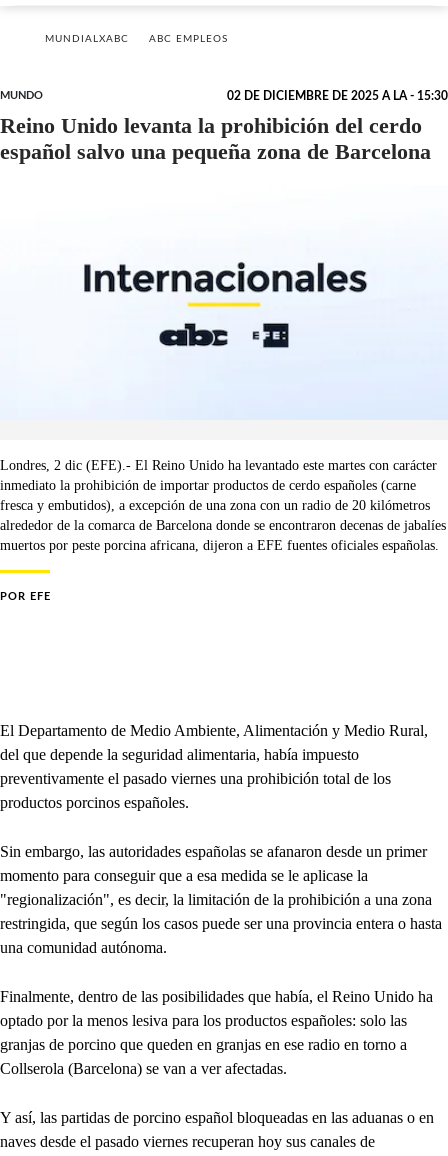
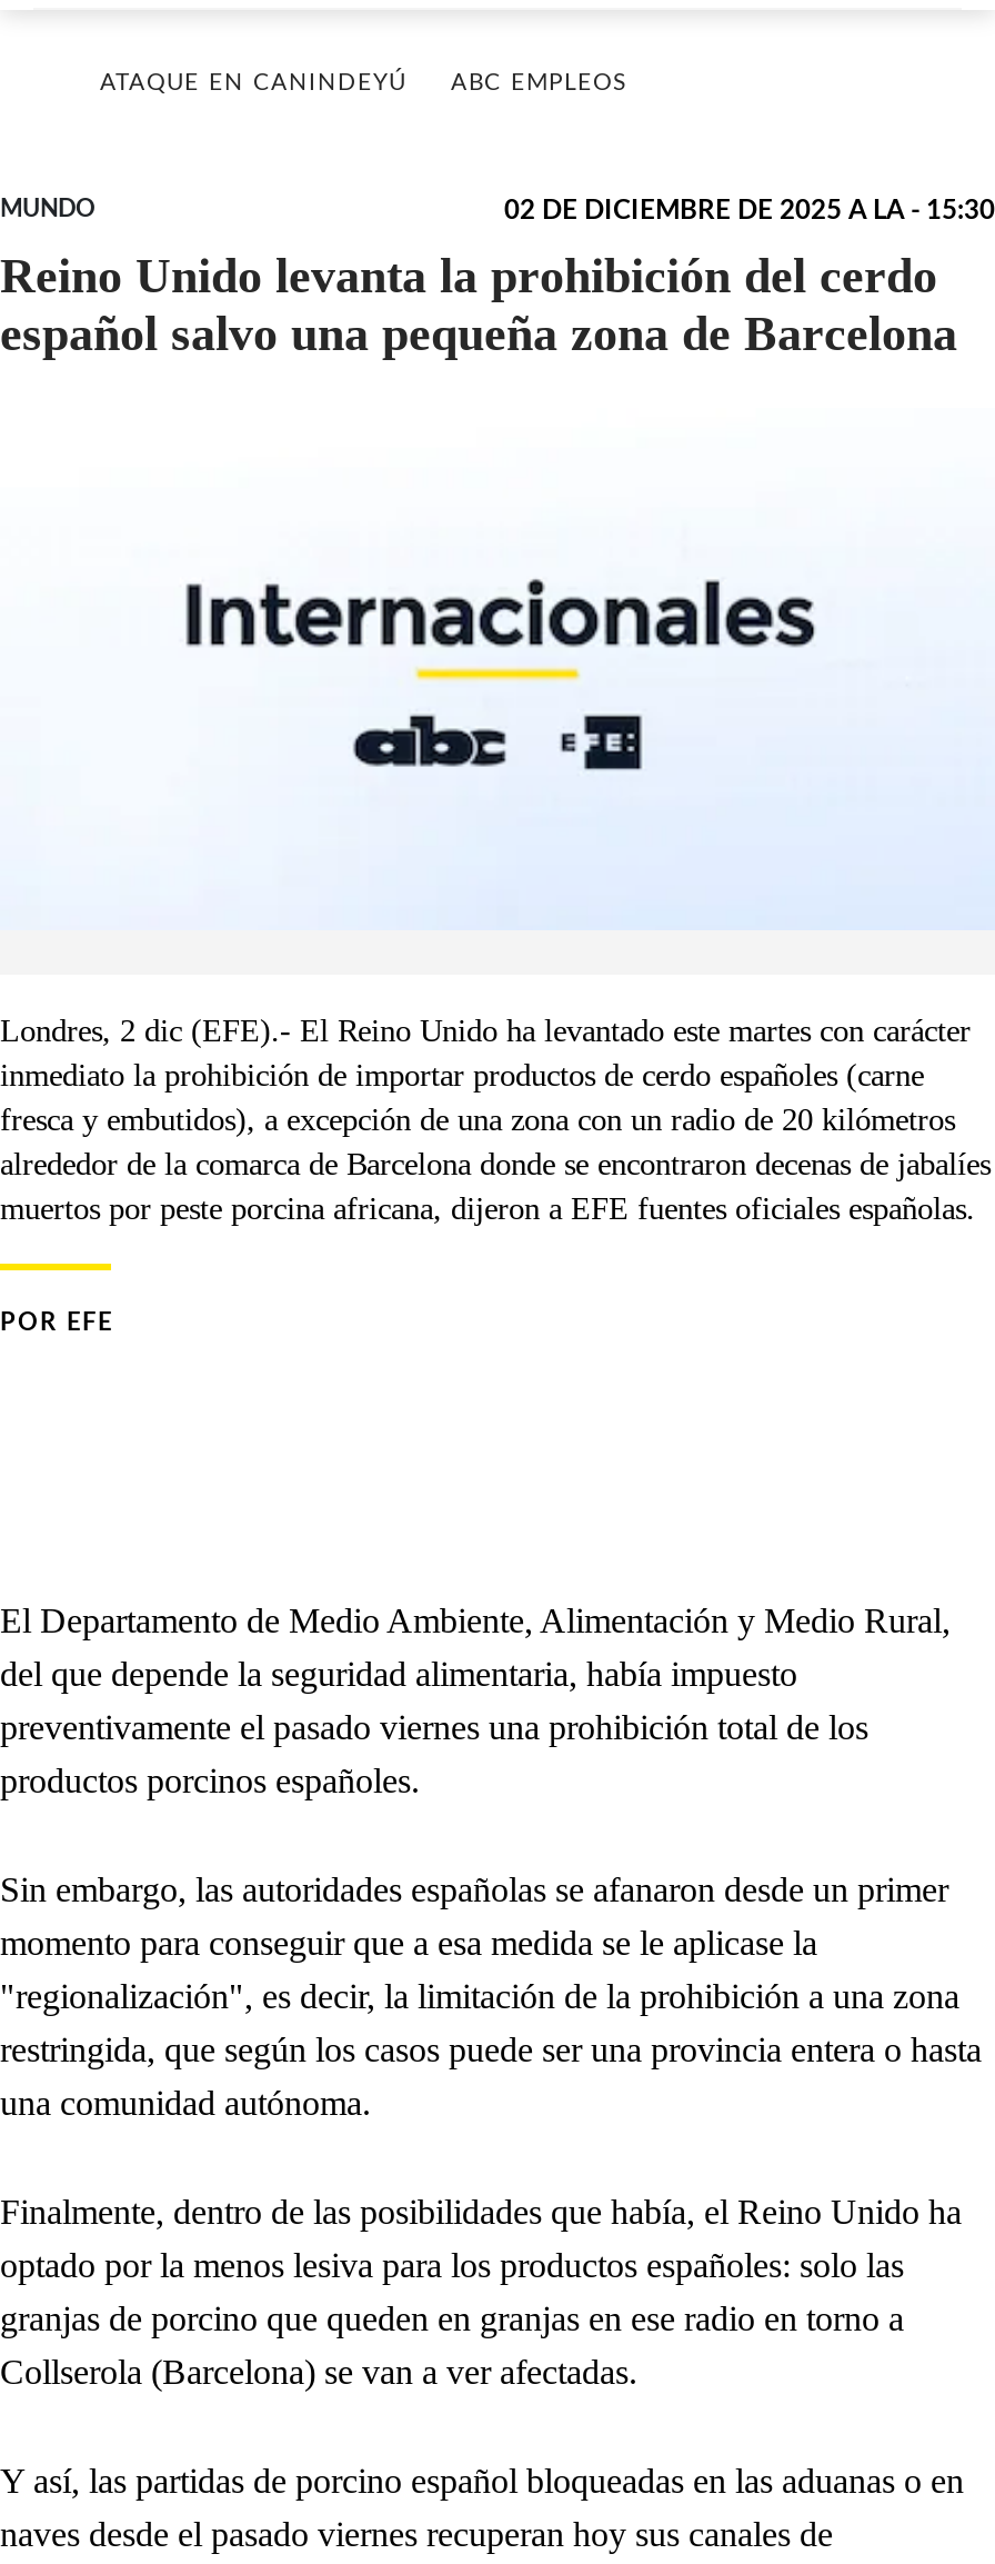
- MUNDIALXABC
+ ATAQUE EN CANINDEYÚ
